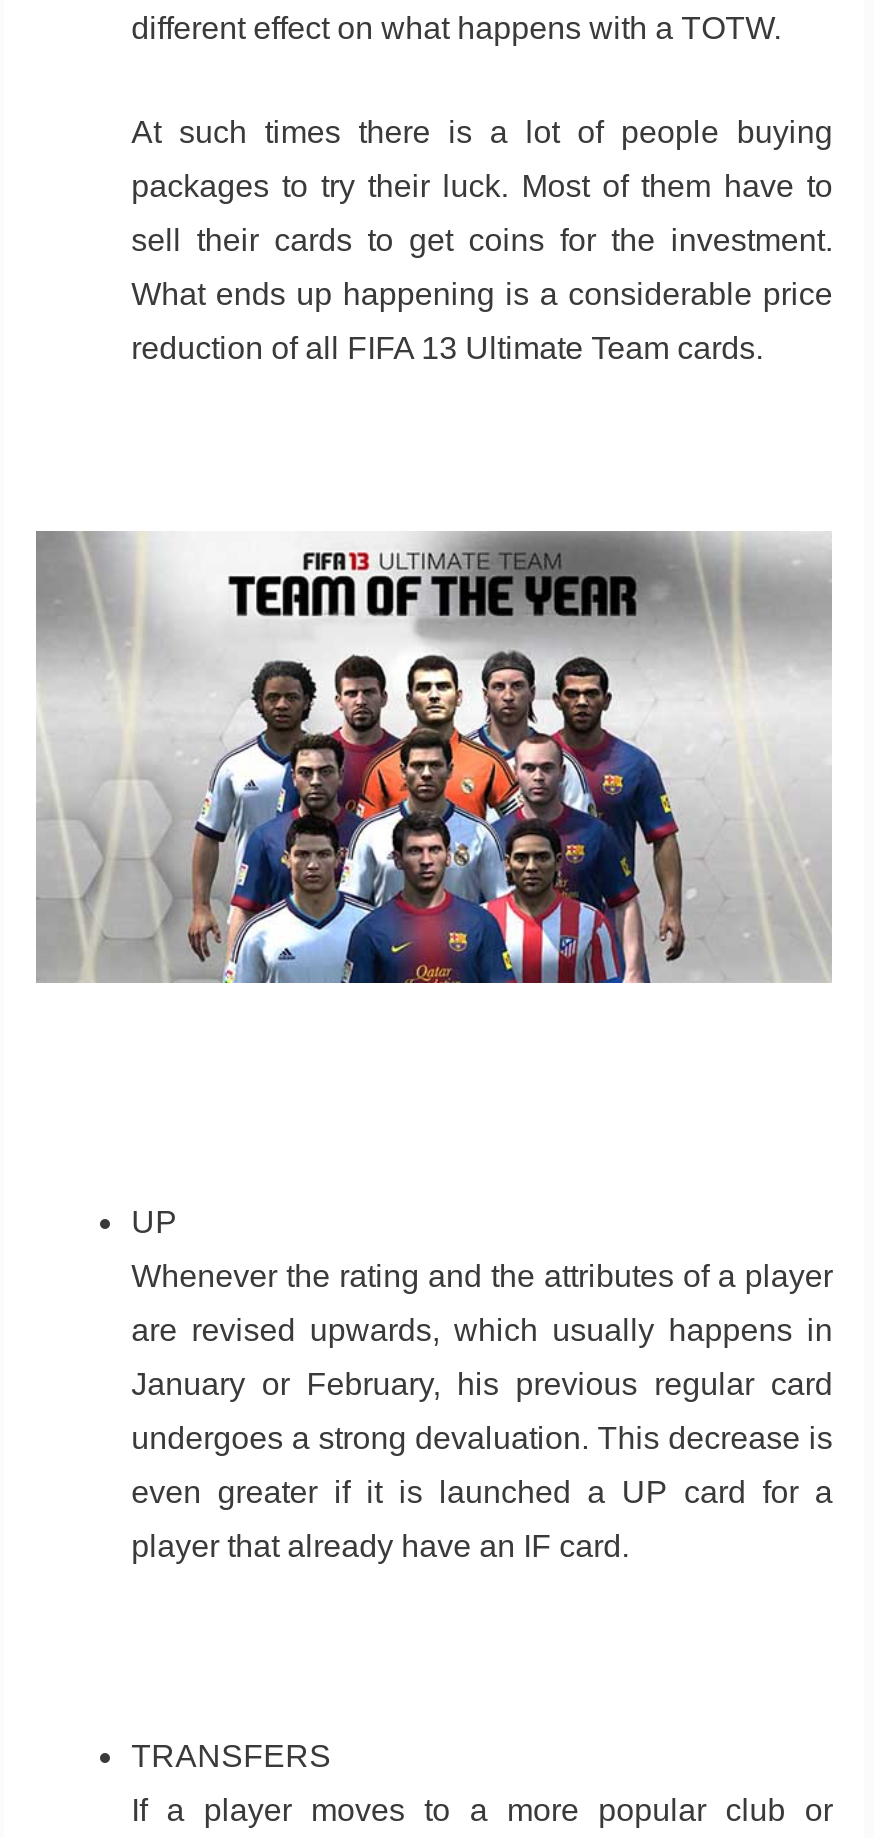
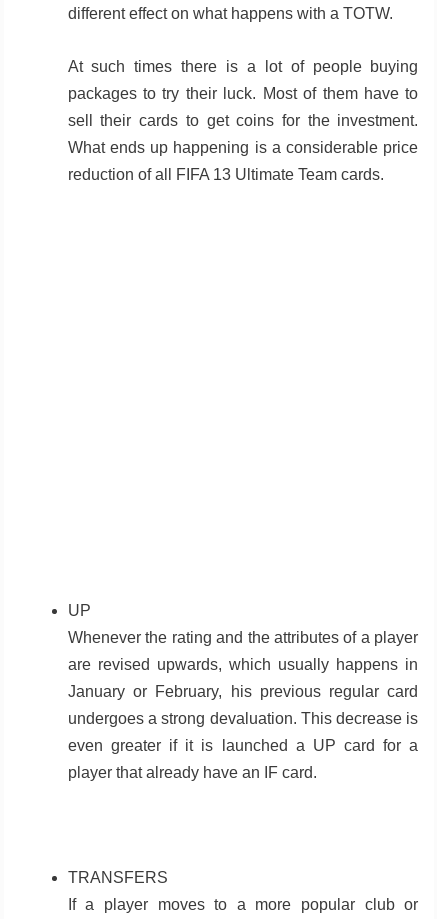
- [image]
